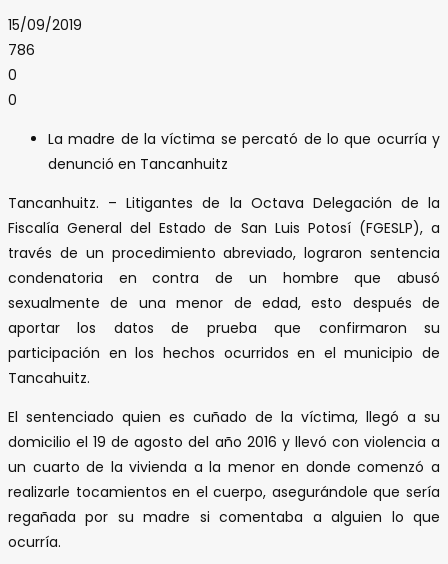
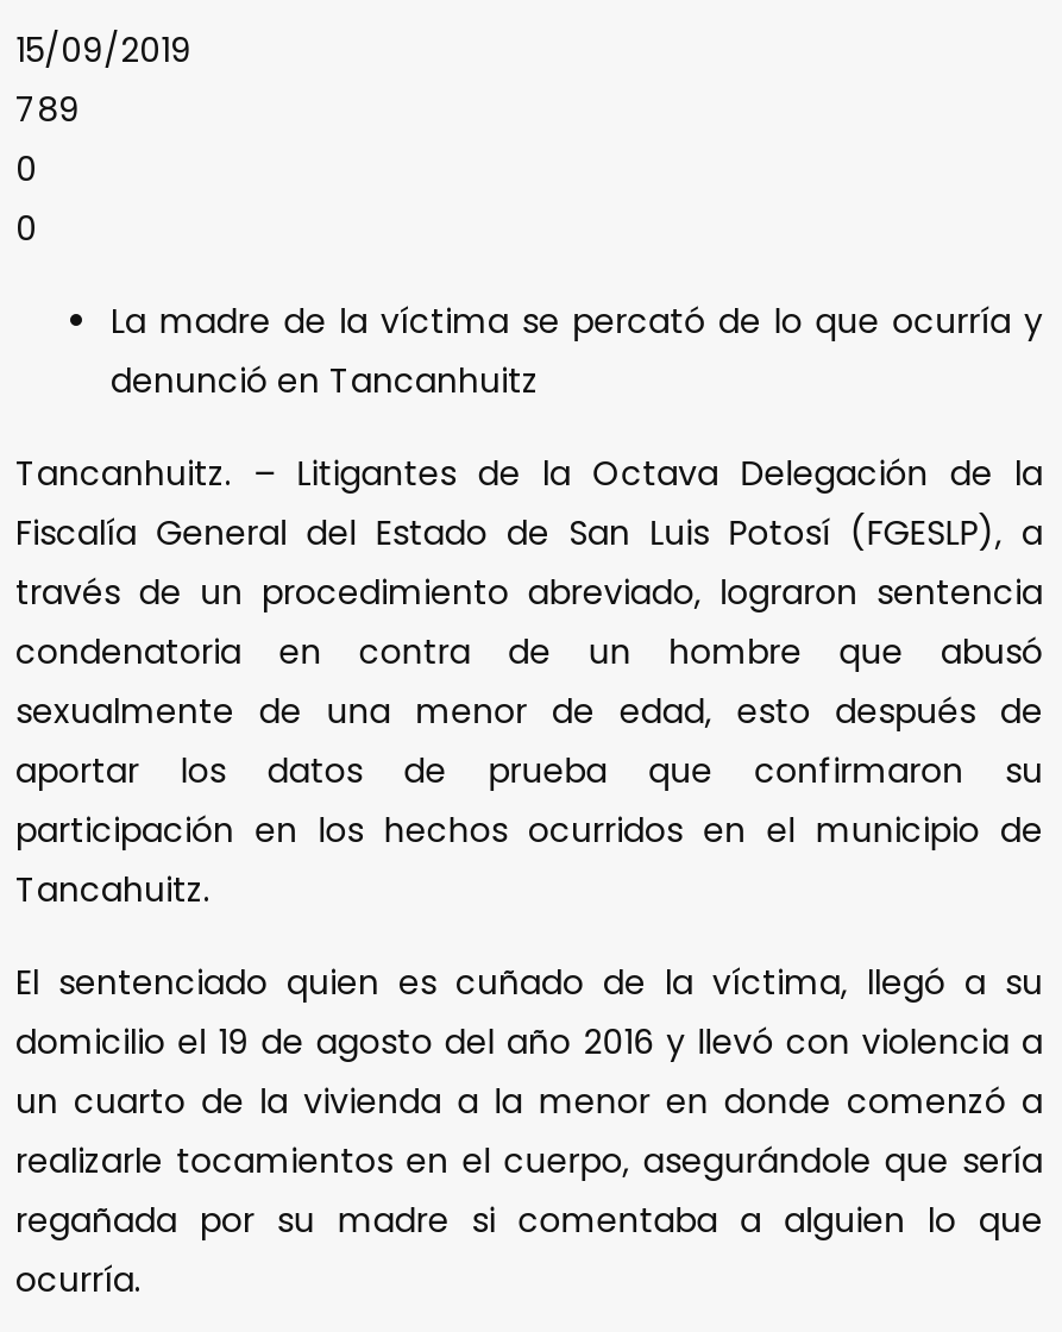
- 786
+ 789
